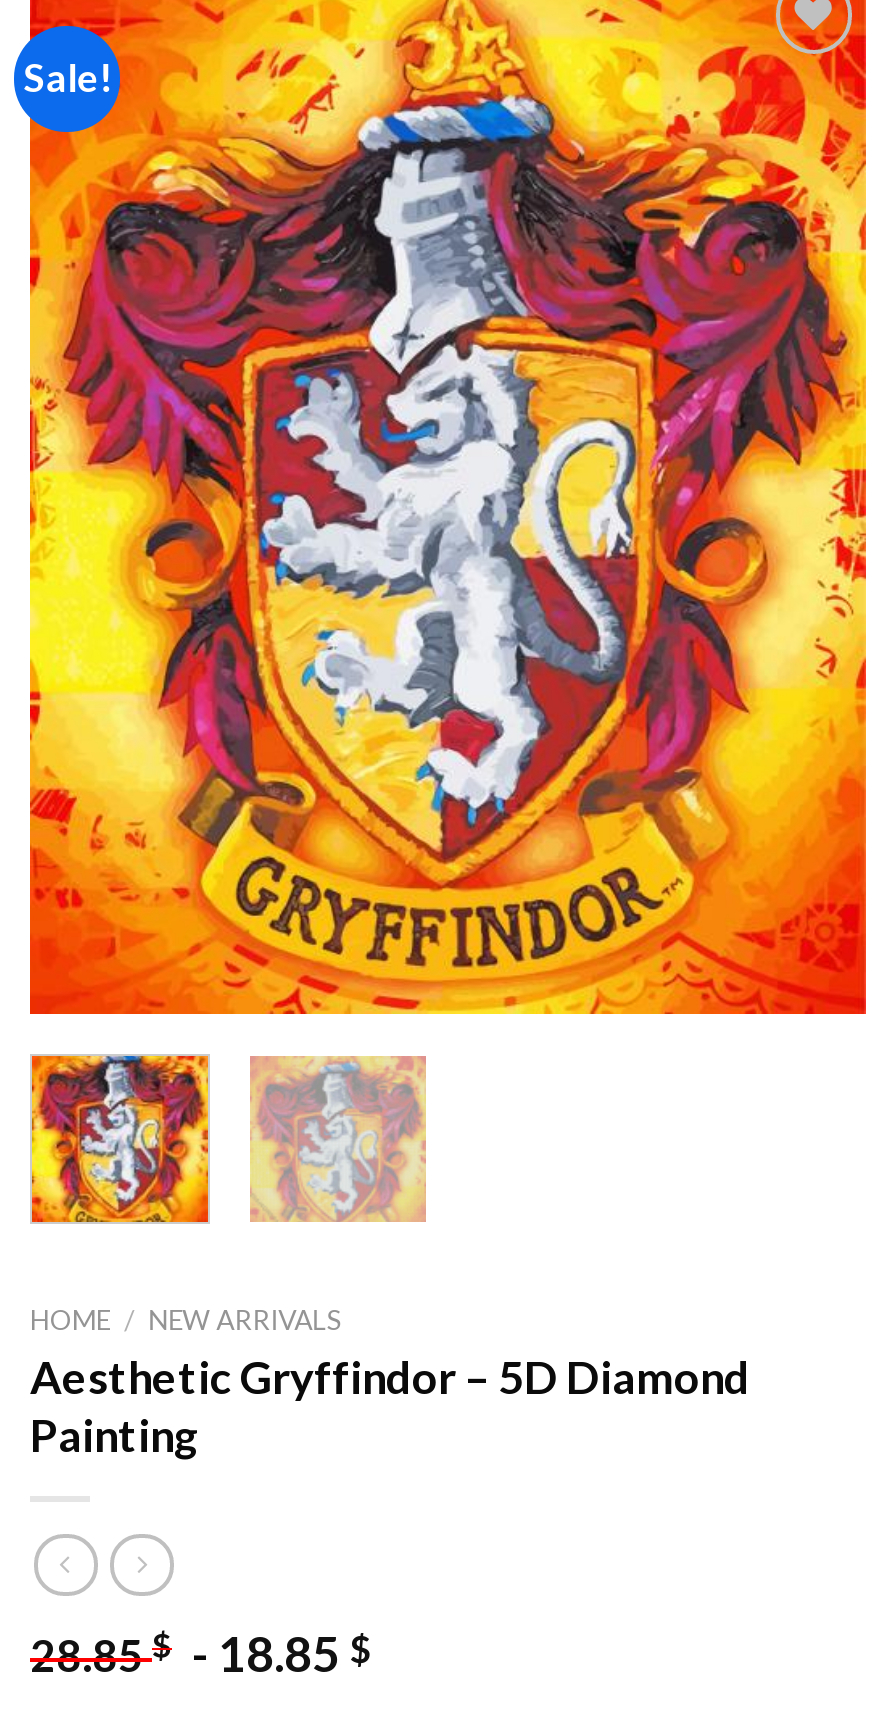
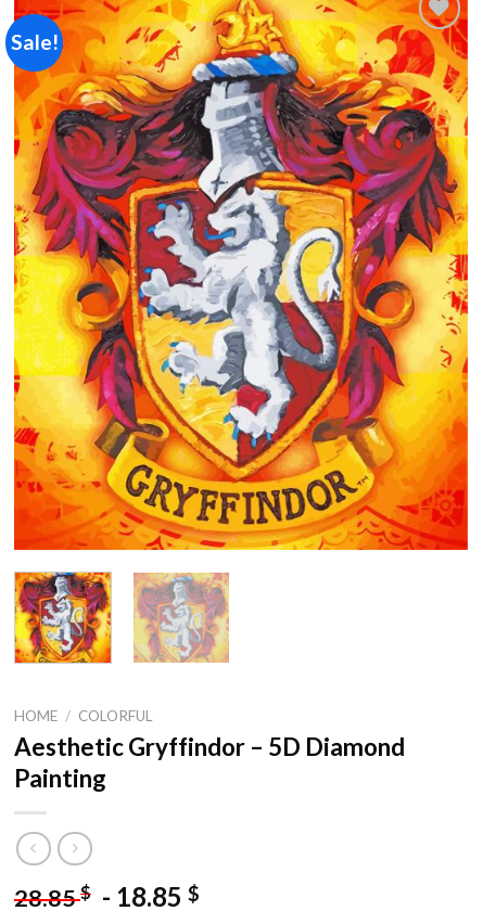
- HOME / NEW ARRIVALS
+ HOME / COLORFUL
